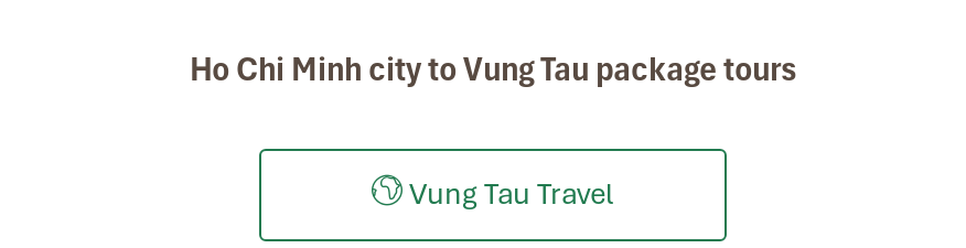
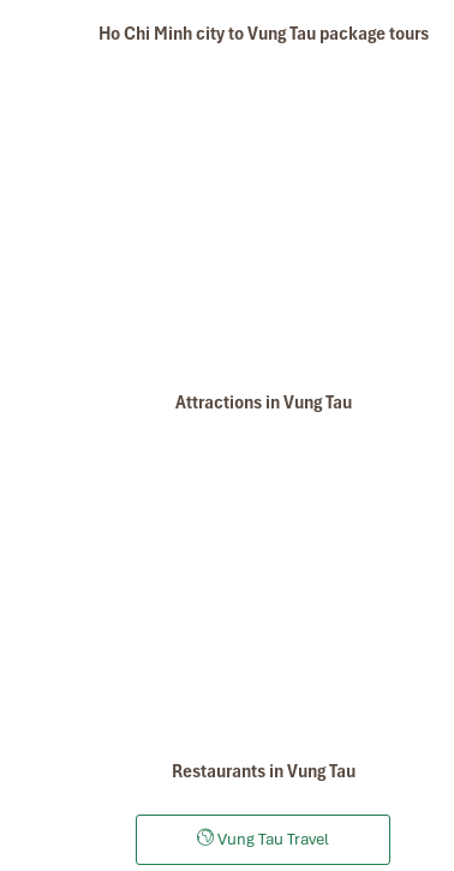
+ Restaurants in Vung Tau

+ Attractions in Vung Tau
